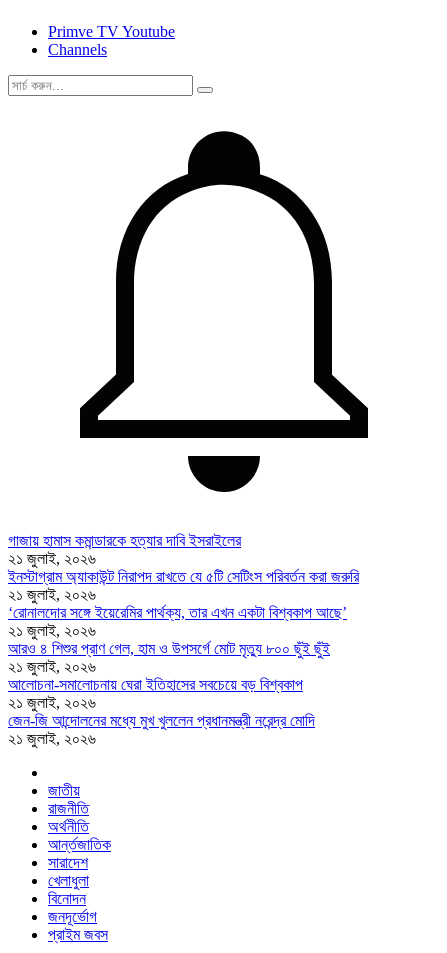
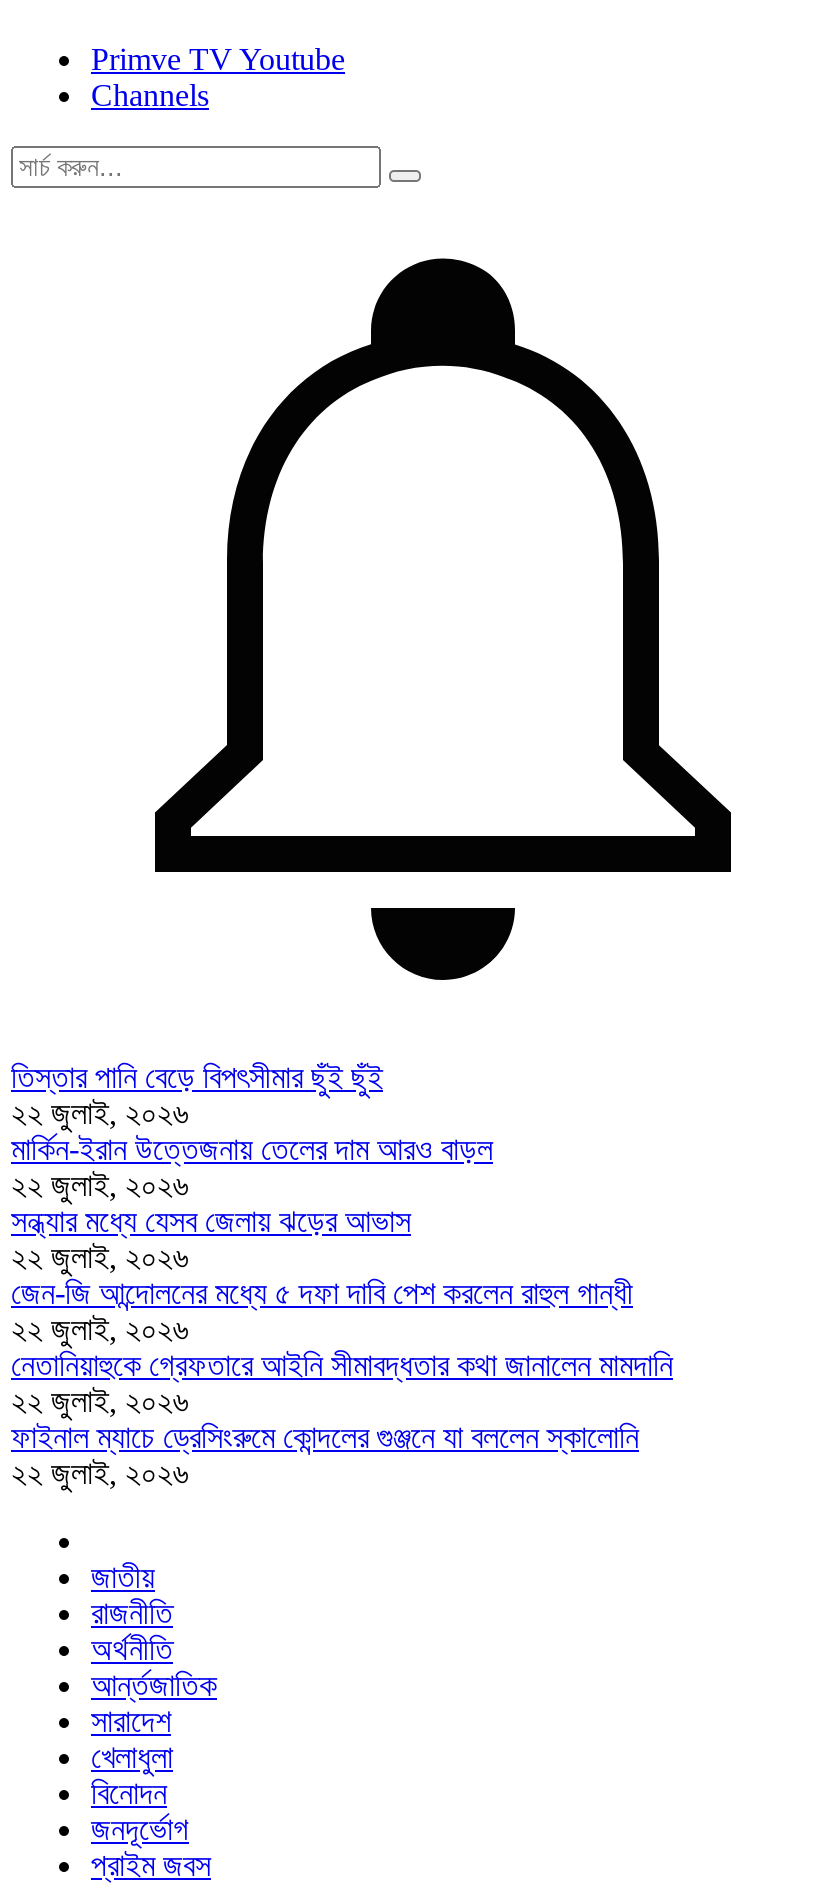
- গাজায় হামাস কমান্ডারকে হত্যার দাবি ইসরাইলের
- ২১ জুলাই, ২০২৬
- ইনস্টাগ্রাম অ্যাকাউন্ট নিরাপদ রাখতে যে ৫টি সেটিংস পরিবর্তন করা জরুরি
- ২১ জুলাই, ২০২৬
- ‘রোনালদোর সঙ্গে ইয়েরেমির পার্থক্য, তার এখন একটা বিশ্বকাপ আছে’
- ২১ জুলাই, ২০২৬
- আরও ৪ শিশুর প্রাণ গেল, হাম ও উপসর্গে মোট মৃত্যু ৮০০ ছুঁই ছুঁই
- ২১ জুলাই, ২০২৬
- আলোচনা-সমালোচনায় ঘেরা ইতিহাসের সবচেয়ে বড় বিশ্বকাপ
- ২১ জুলাই, ২০২৬
- জেন-জি আন্দোলনের মধ্যে মুখ খুললেন প্রধানমন্ত্রী নরেন্দ্র মোদি
- ২১ জুলাই, ২০২৬
+ তিস্তার পানি বেড়ে বিপৎসীমার ছুঁই ছুঁই
+ ২২ জুলাই, ২০২৬
+ মার্কিন-ইরান উত্তেজনায় তেলের দাম আরও বাড়ল
+ ২২ জুলাই, ২০২৬
+ সন্ধ্যার মধ্যে যেসব জেলায় ঝড়ের আভাস
+ ২২ জুলাই, ২০২৬
+ জেন-জি আন্দোলনের মধ্যে ৫ দফা দাবি পেশ করলেন রাহুল গান্ধী
+ ২২ জুলাই, ২০২৬
+ নেতানিয়াহুকে গ্রেফতারে আইনি সীমাবদ্ধতার কথা জানালেন মামদানি
+ ২২ জুলাই, ২০২৬
+ ফাইনাল ম্যাচে ড্রেসিংরুমে কোন্দলের গুঞ্জনে যা বললেন স্কালোনি
+ ২২ জুলাই, ২০২৬
